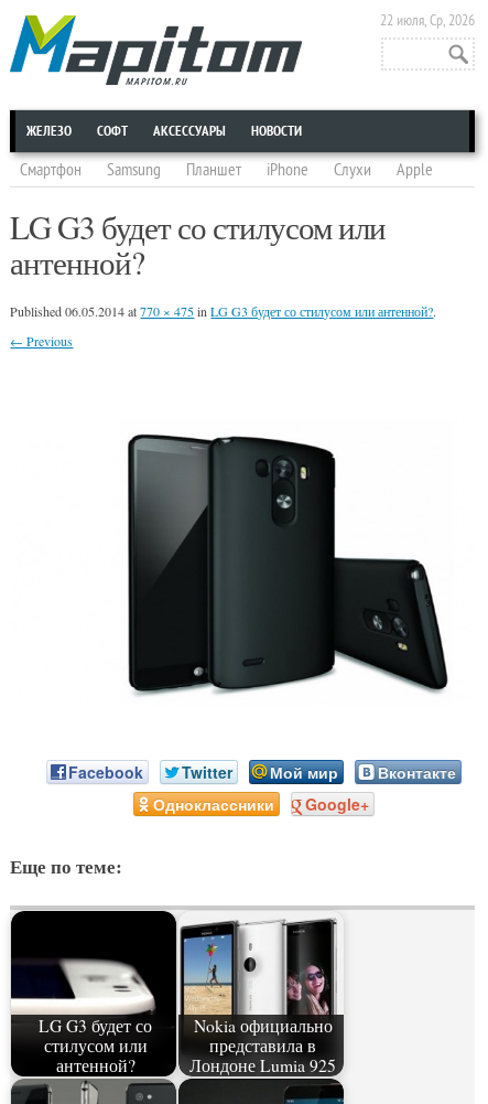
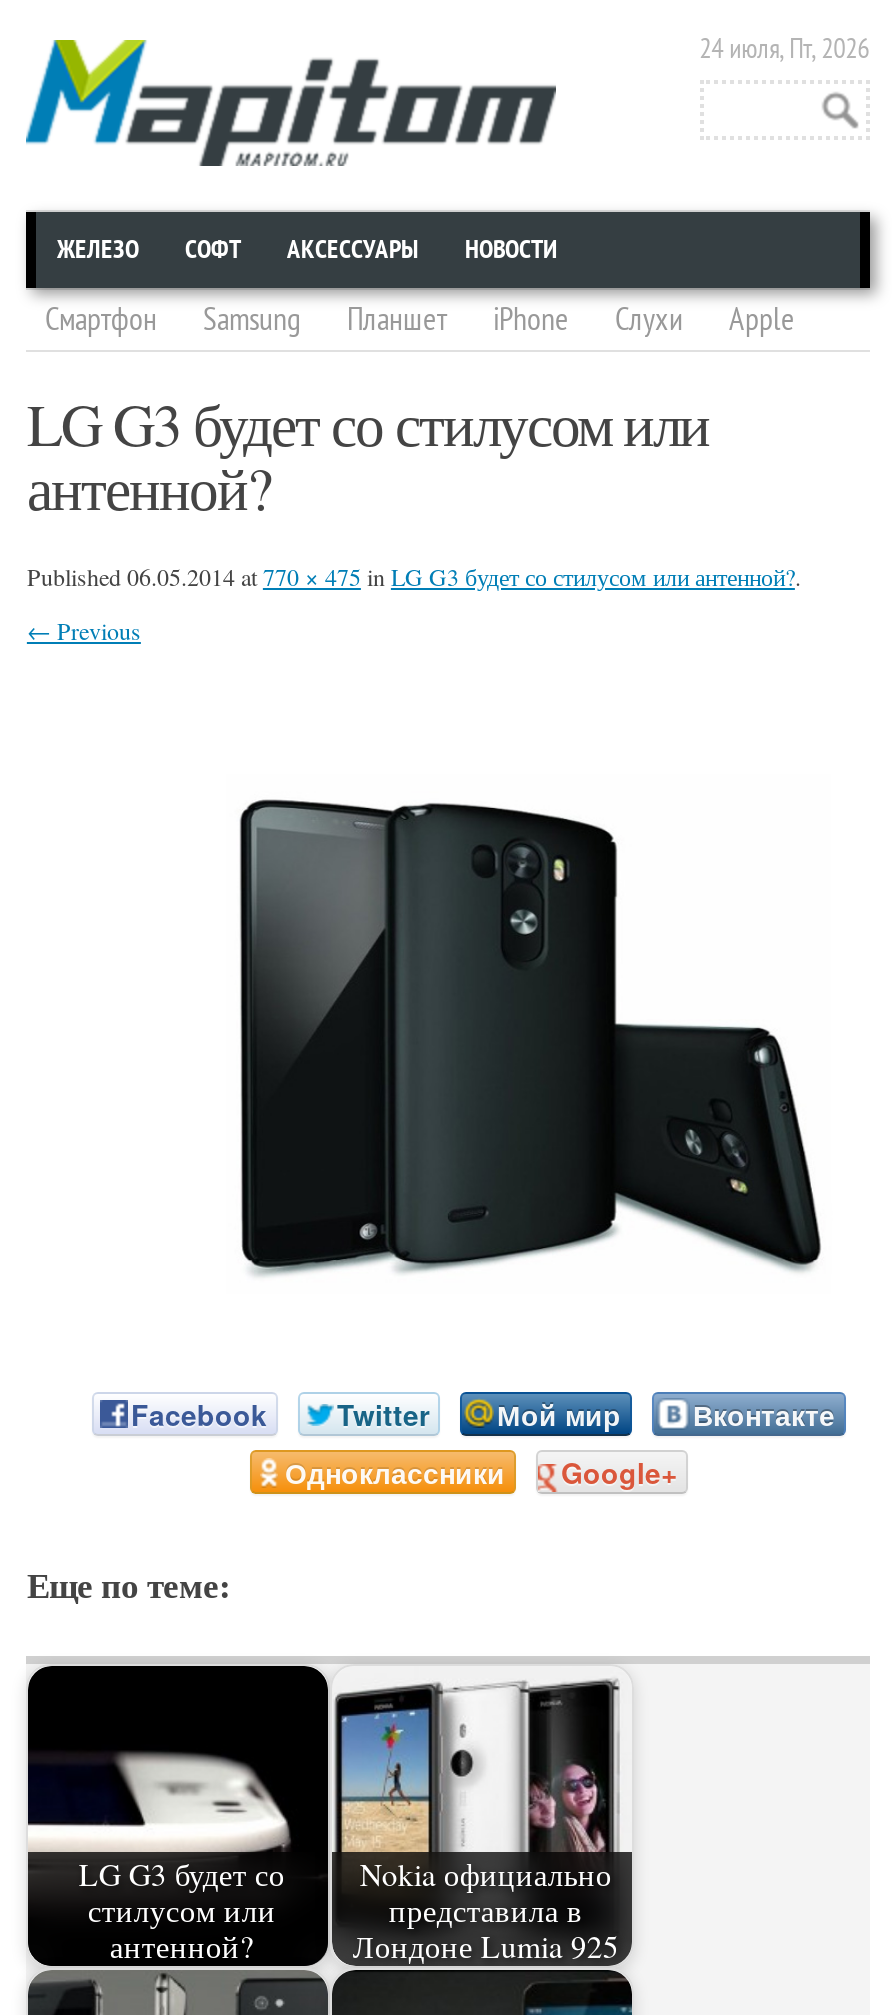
- 22 июля, Ср, 2026
+ 24 июля, Пт, 2026
